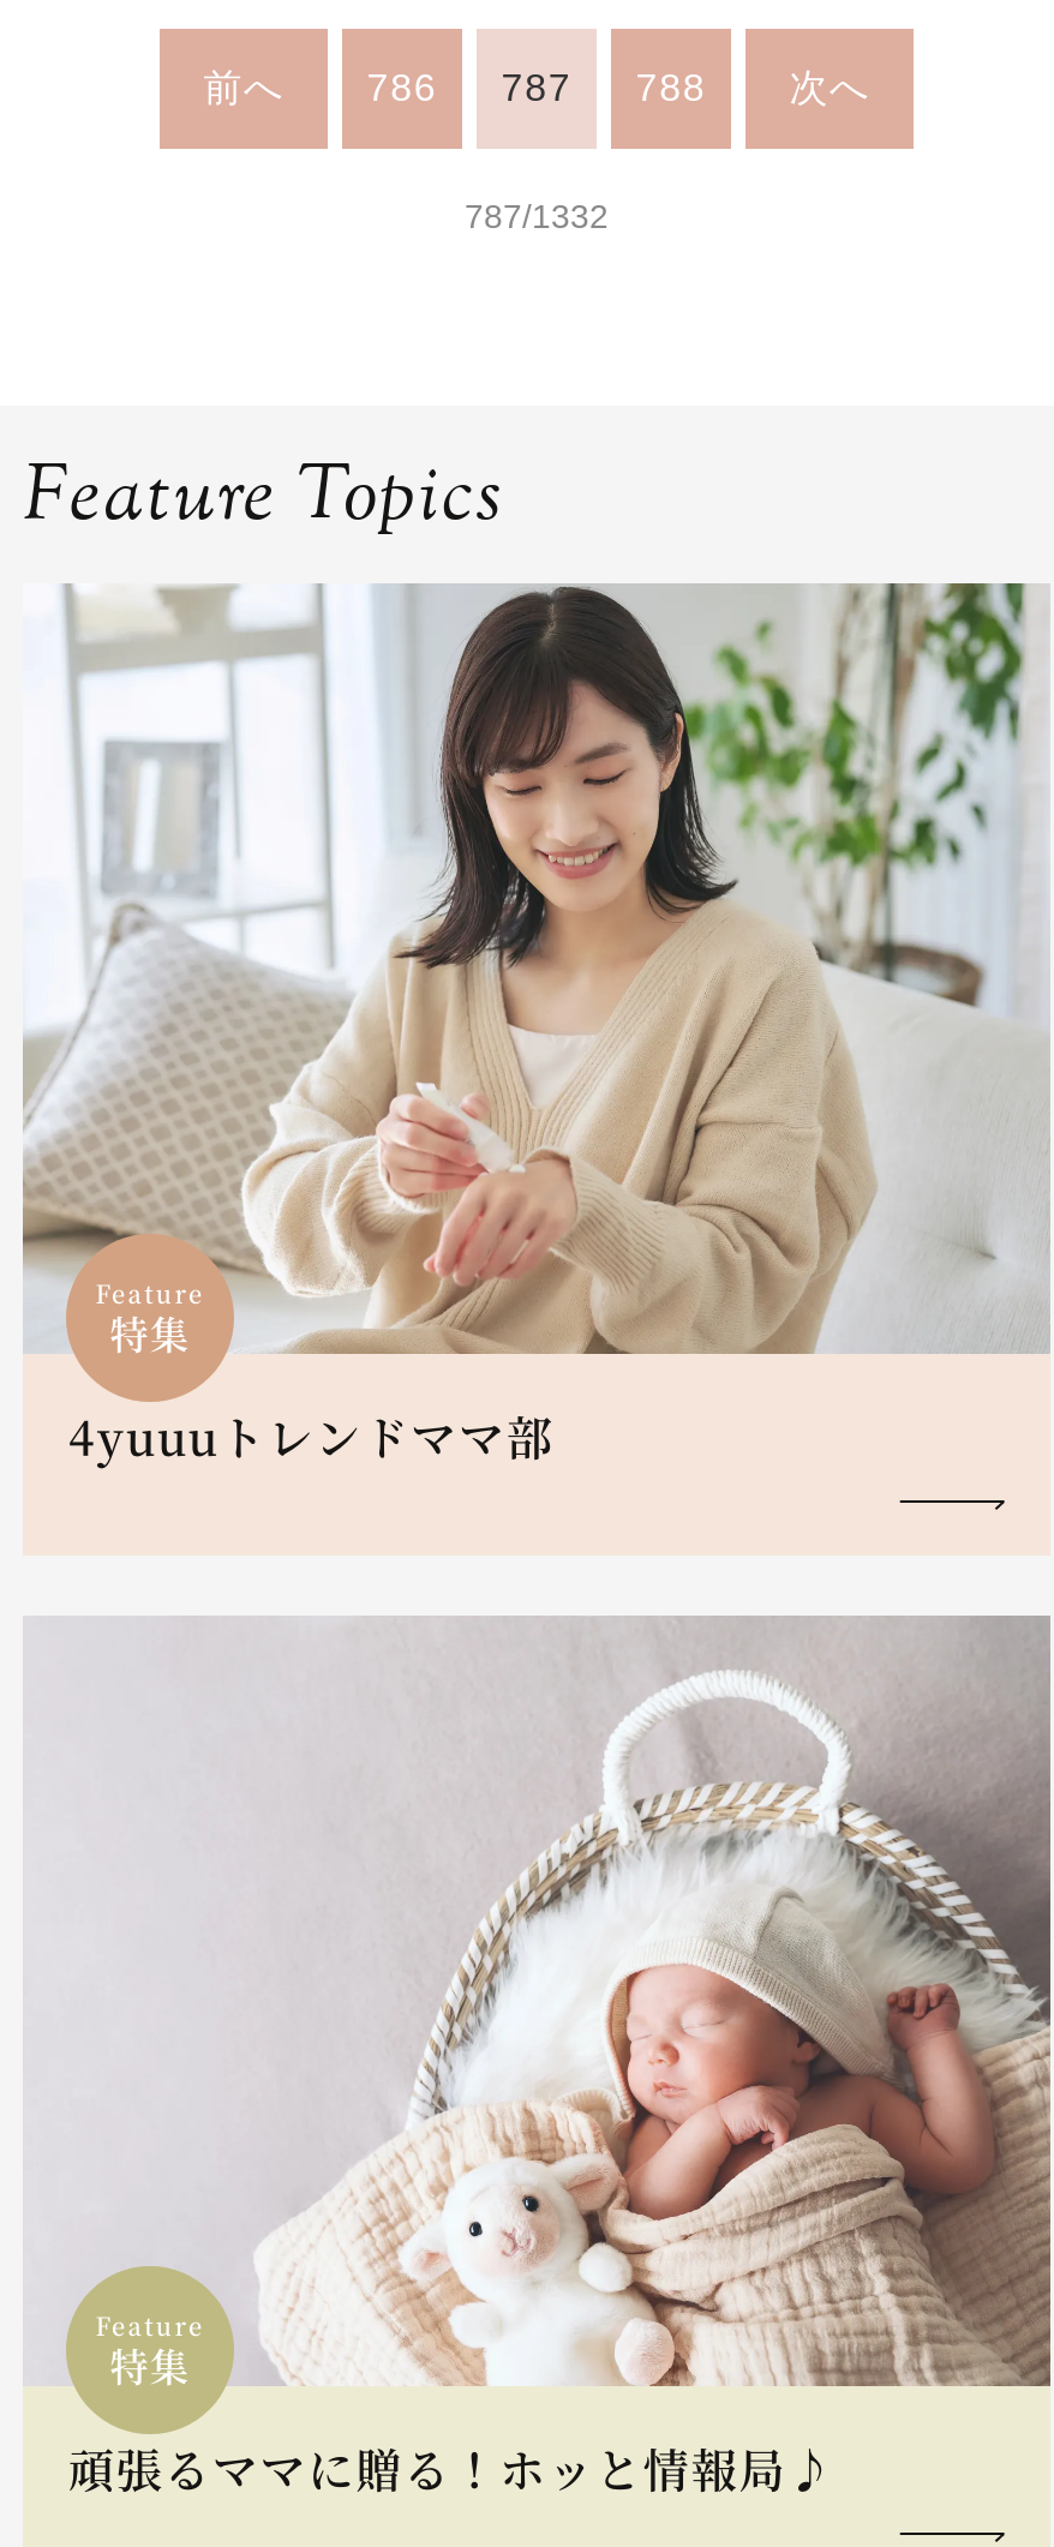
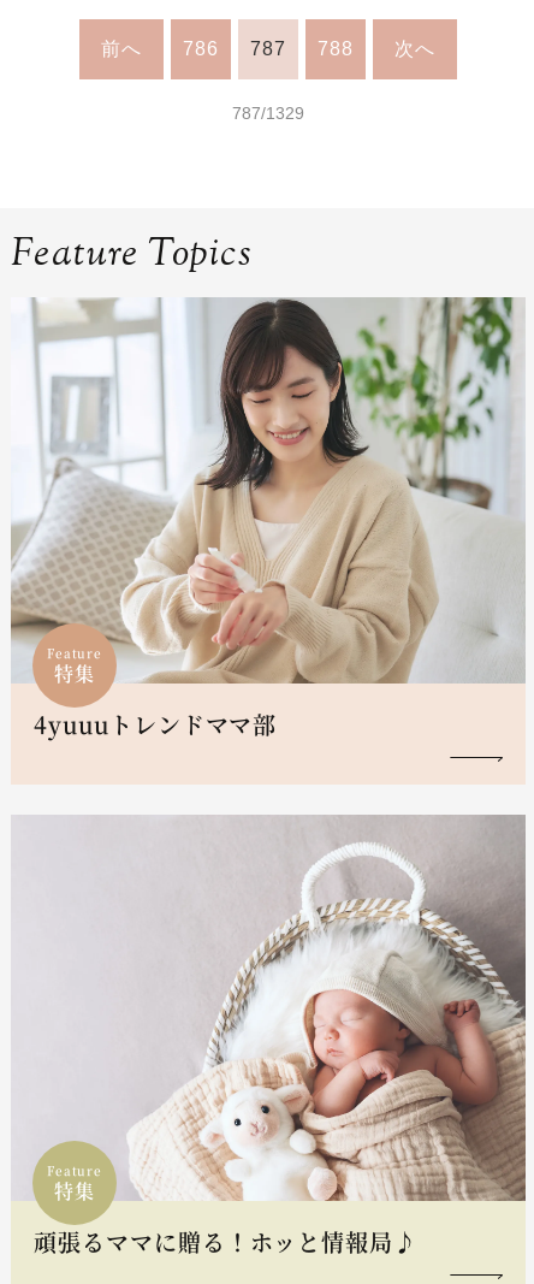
- 787/1332
+ 787/1329
